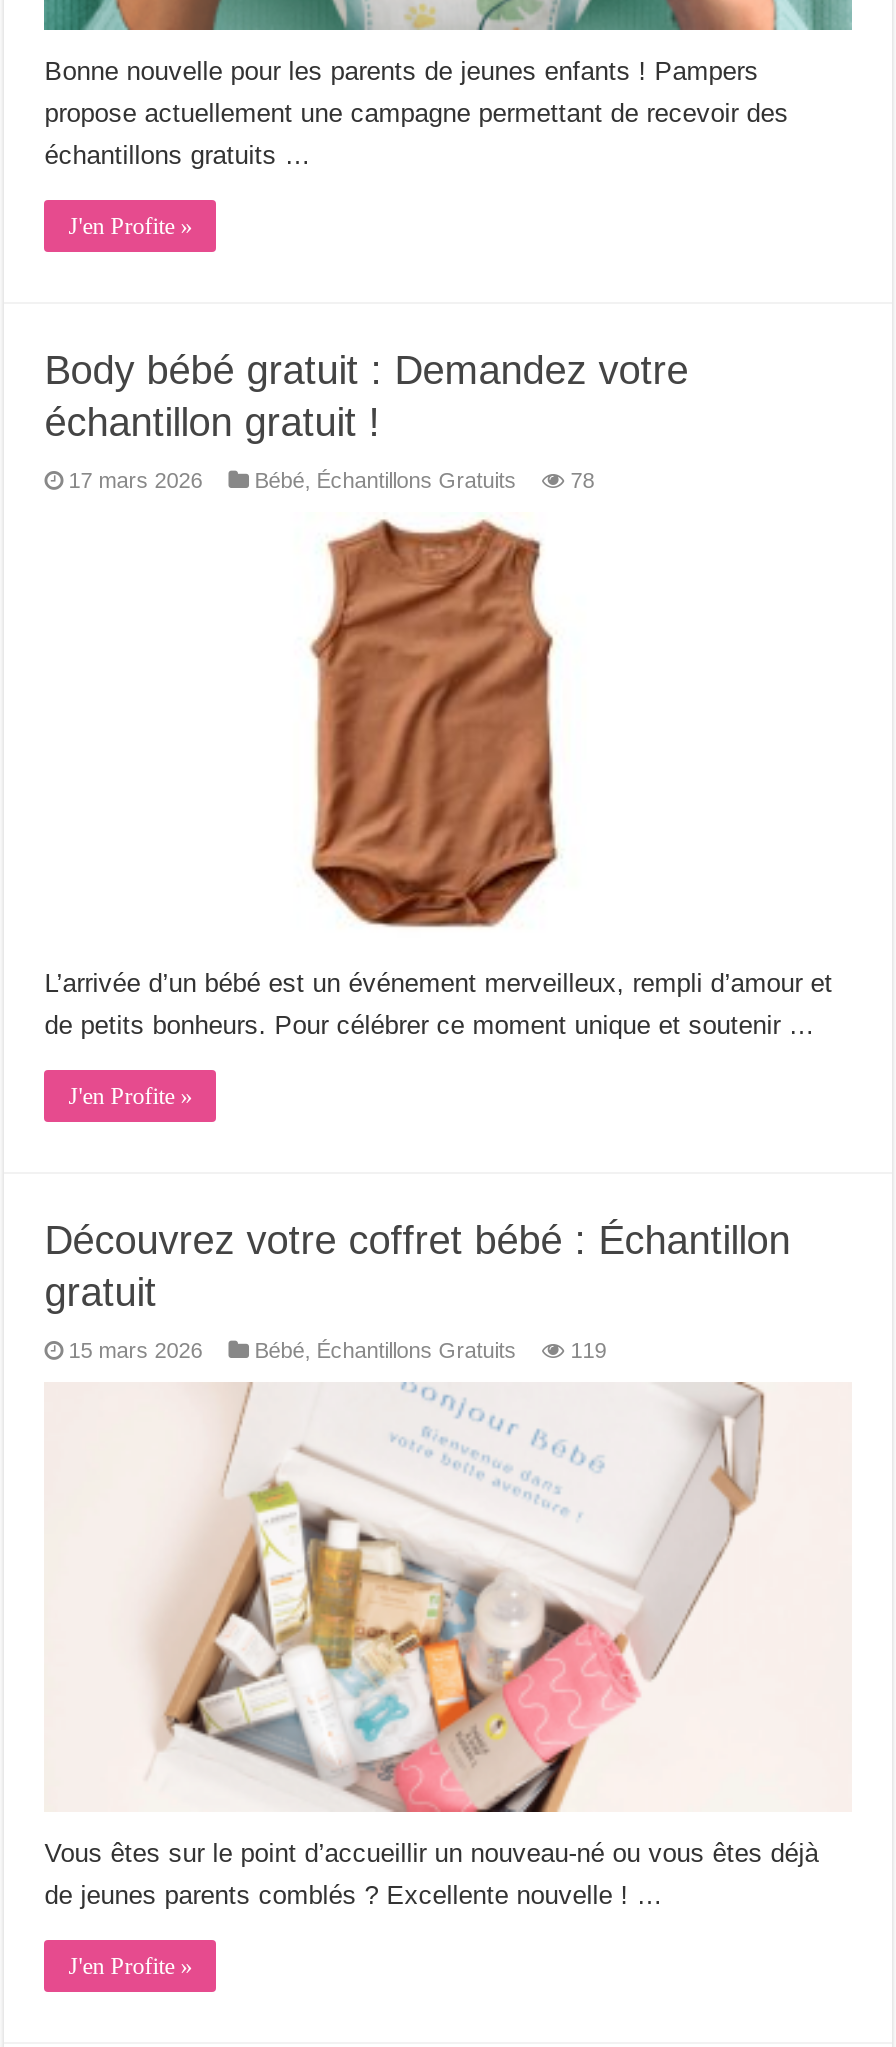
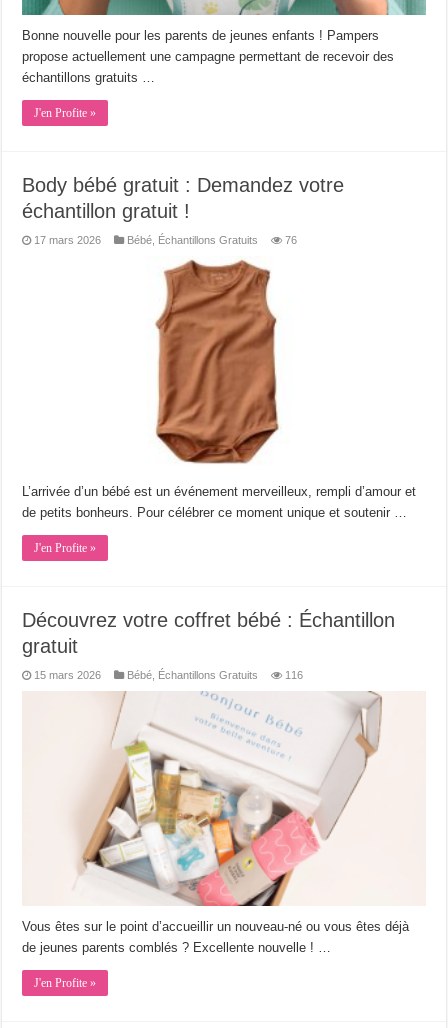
- 78
+ 76

- 119
+ 116
